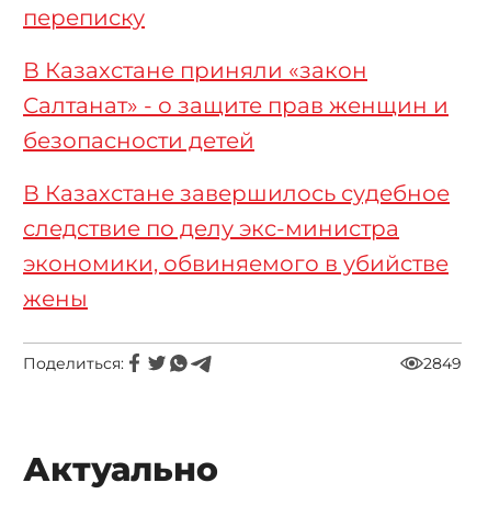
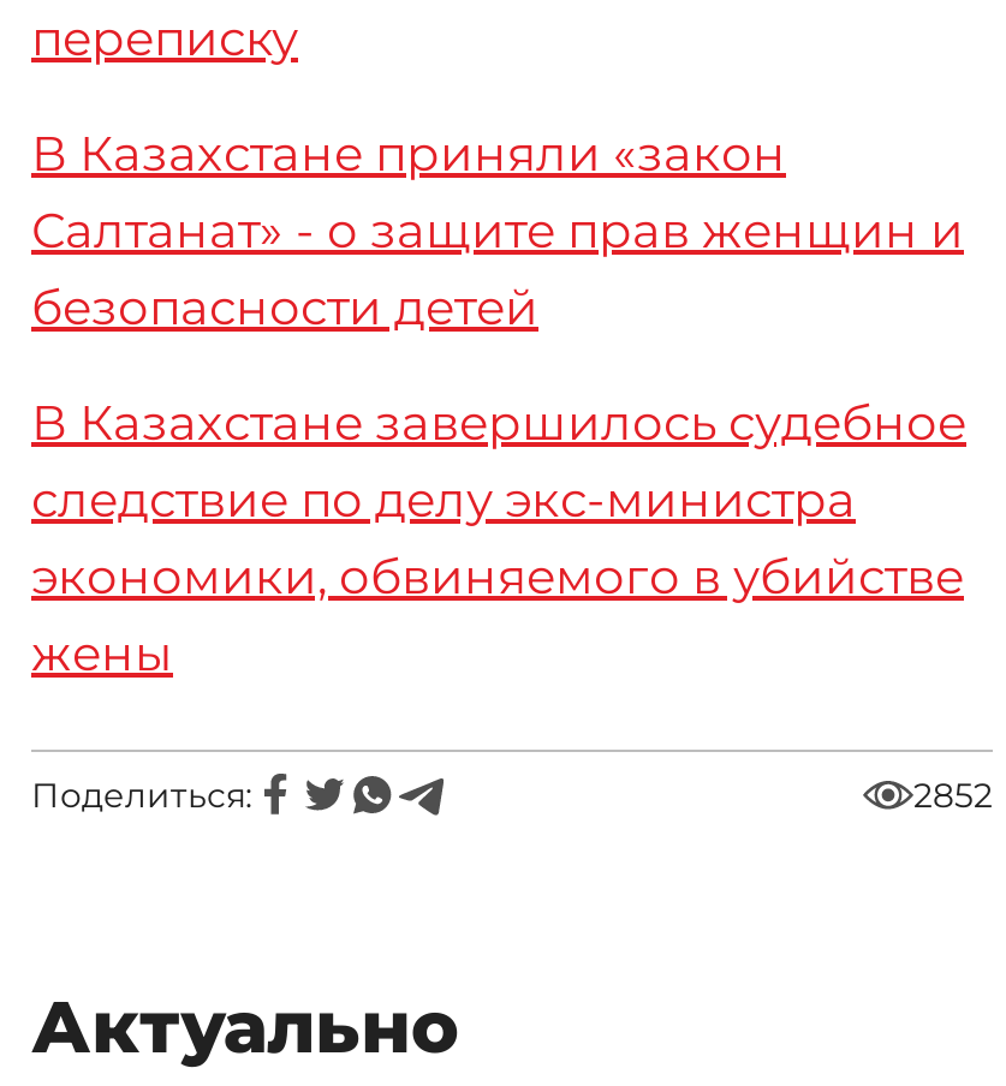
- 2849
+ 2852
